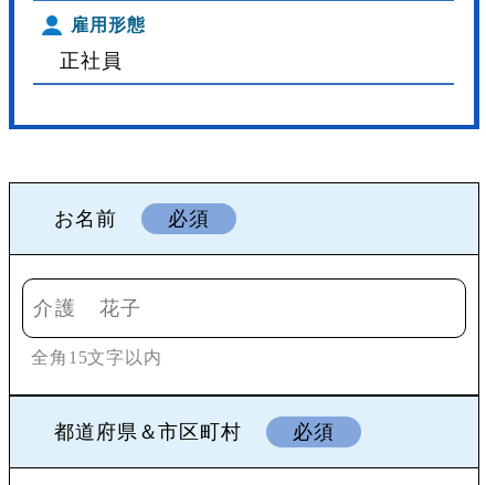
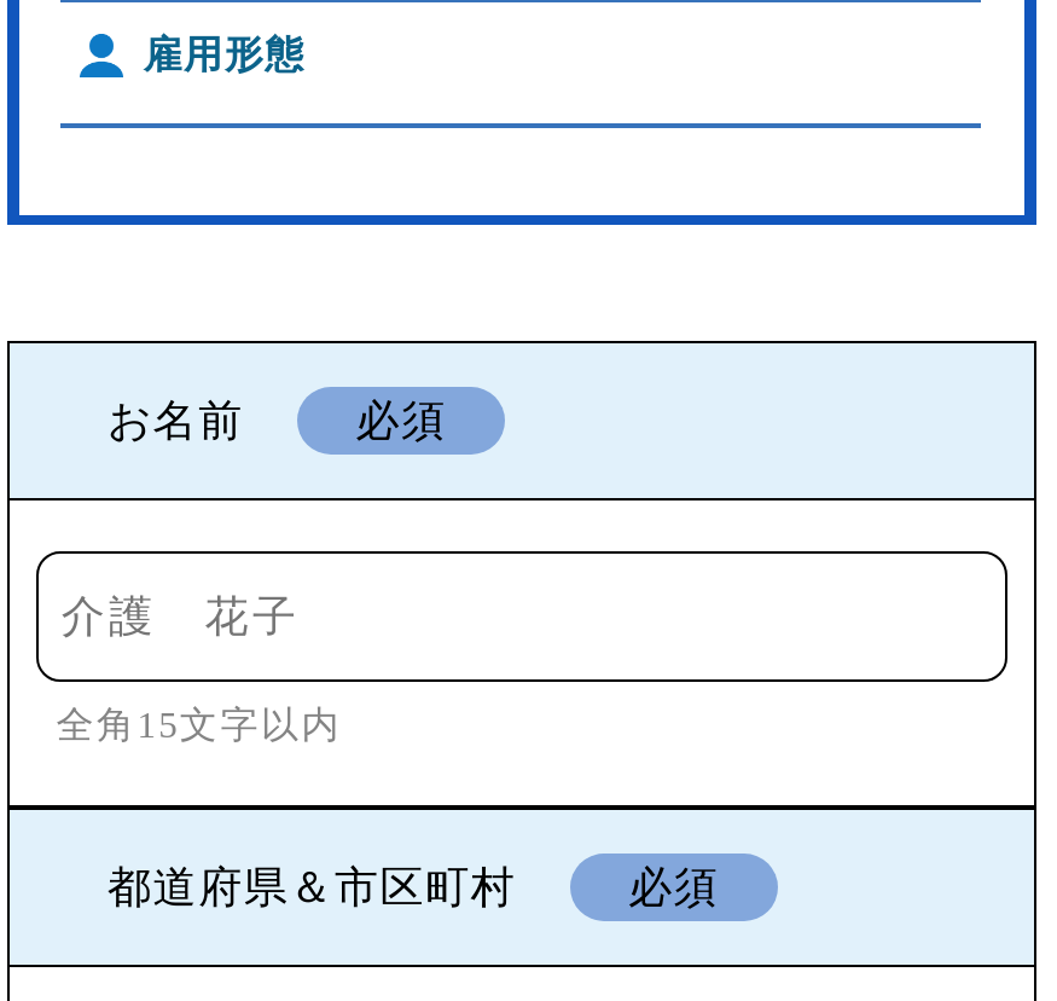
- 正社員
